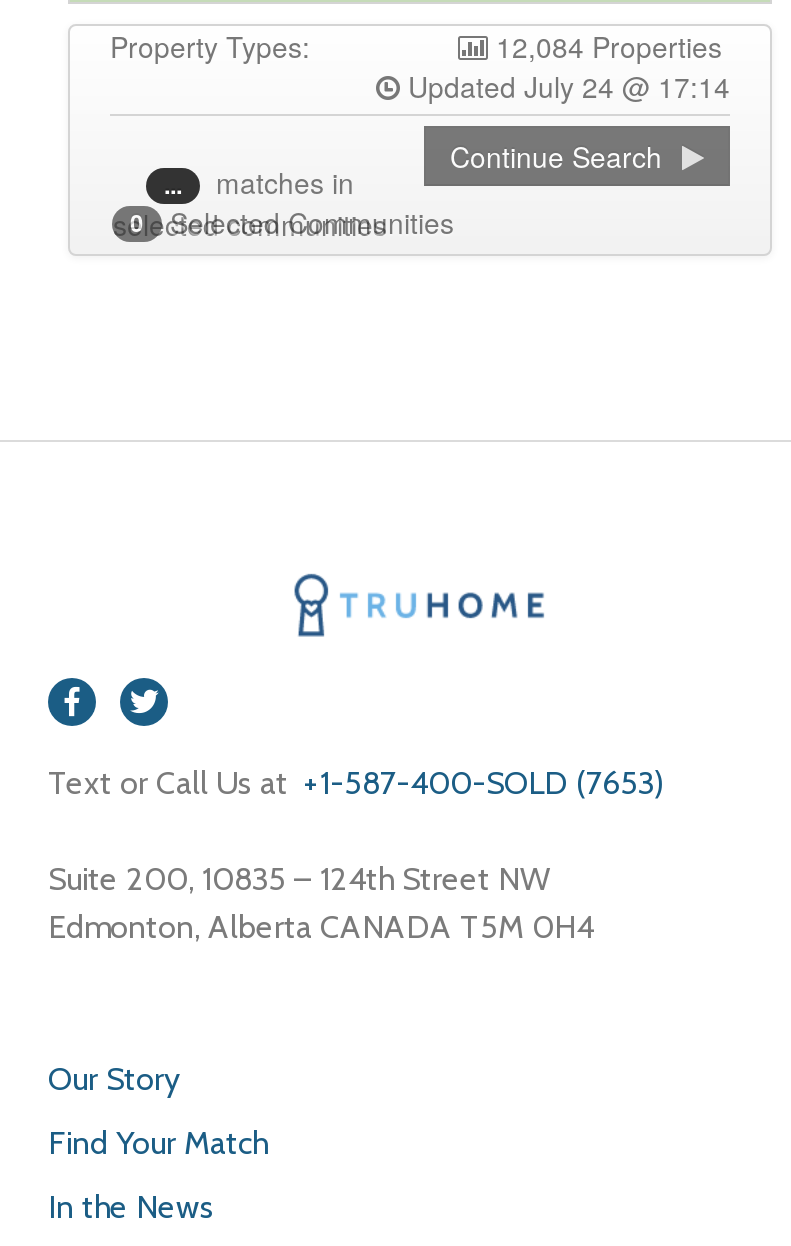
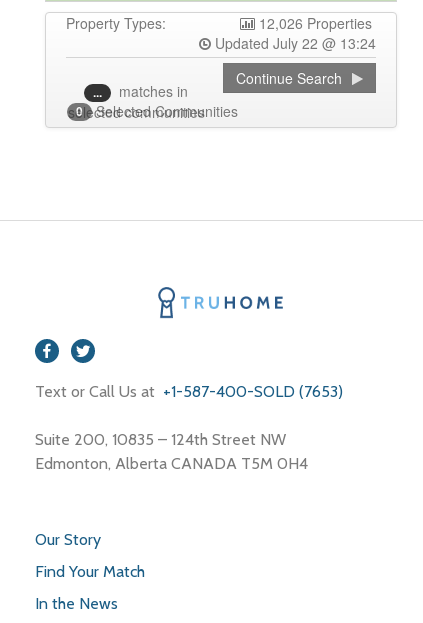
- 12,084 Properties
+ 12,026 Properties

- Updated July 24 @ 17:14
+ Updated July 22 @ 13:24
